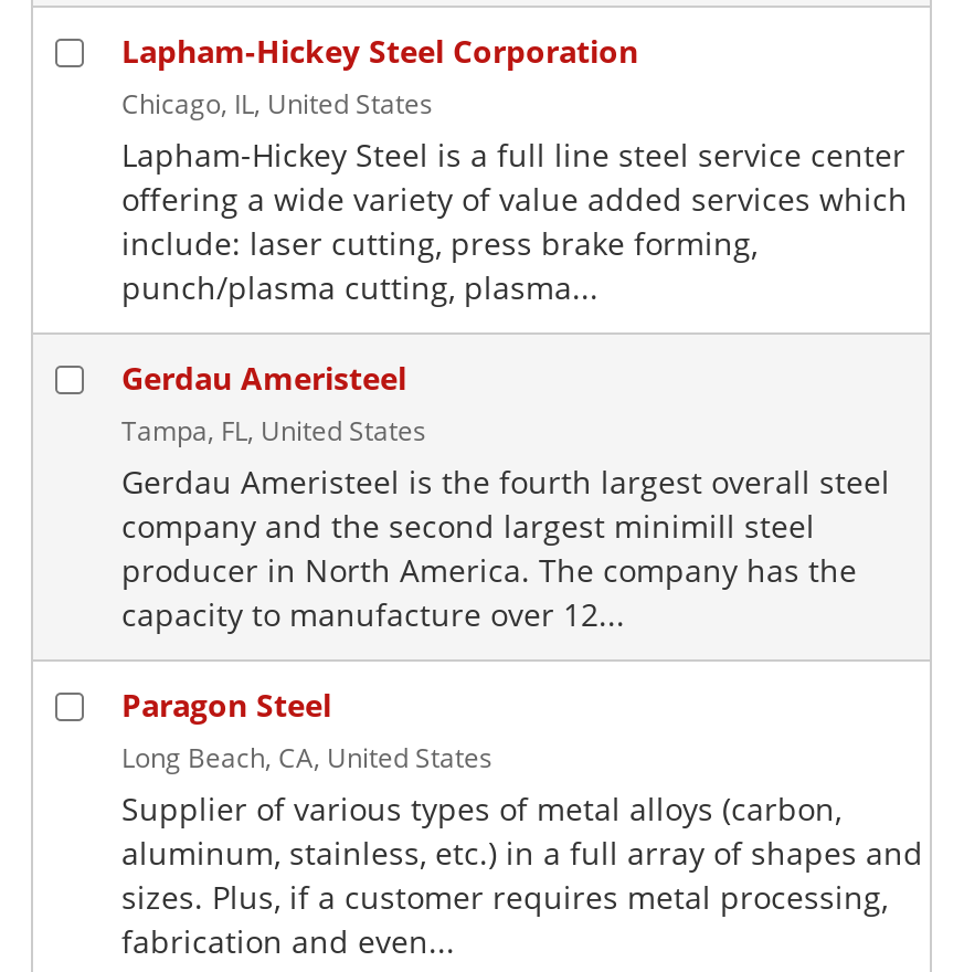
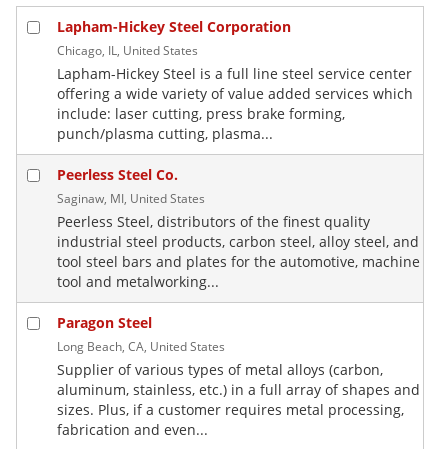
- Gerdau Ameristeel
- Tampa, FL, United States
- Gerdau Ameristeel is the fourth largest overall steel
- company and the second largest minimill steel
- producer in North America. The company has the
- capacity to manufacture over 12...
+ Peerless Steel Co.
+ Saginaw, MI, United States
+ Peerless Steel, distributors of the finest quality
+ industrial steel products, carbon steel, alloy steel, and
+ tool steel bars and plates for the automotive, machine
+ tool and metalworking...
